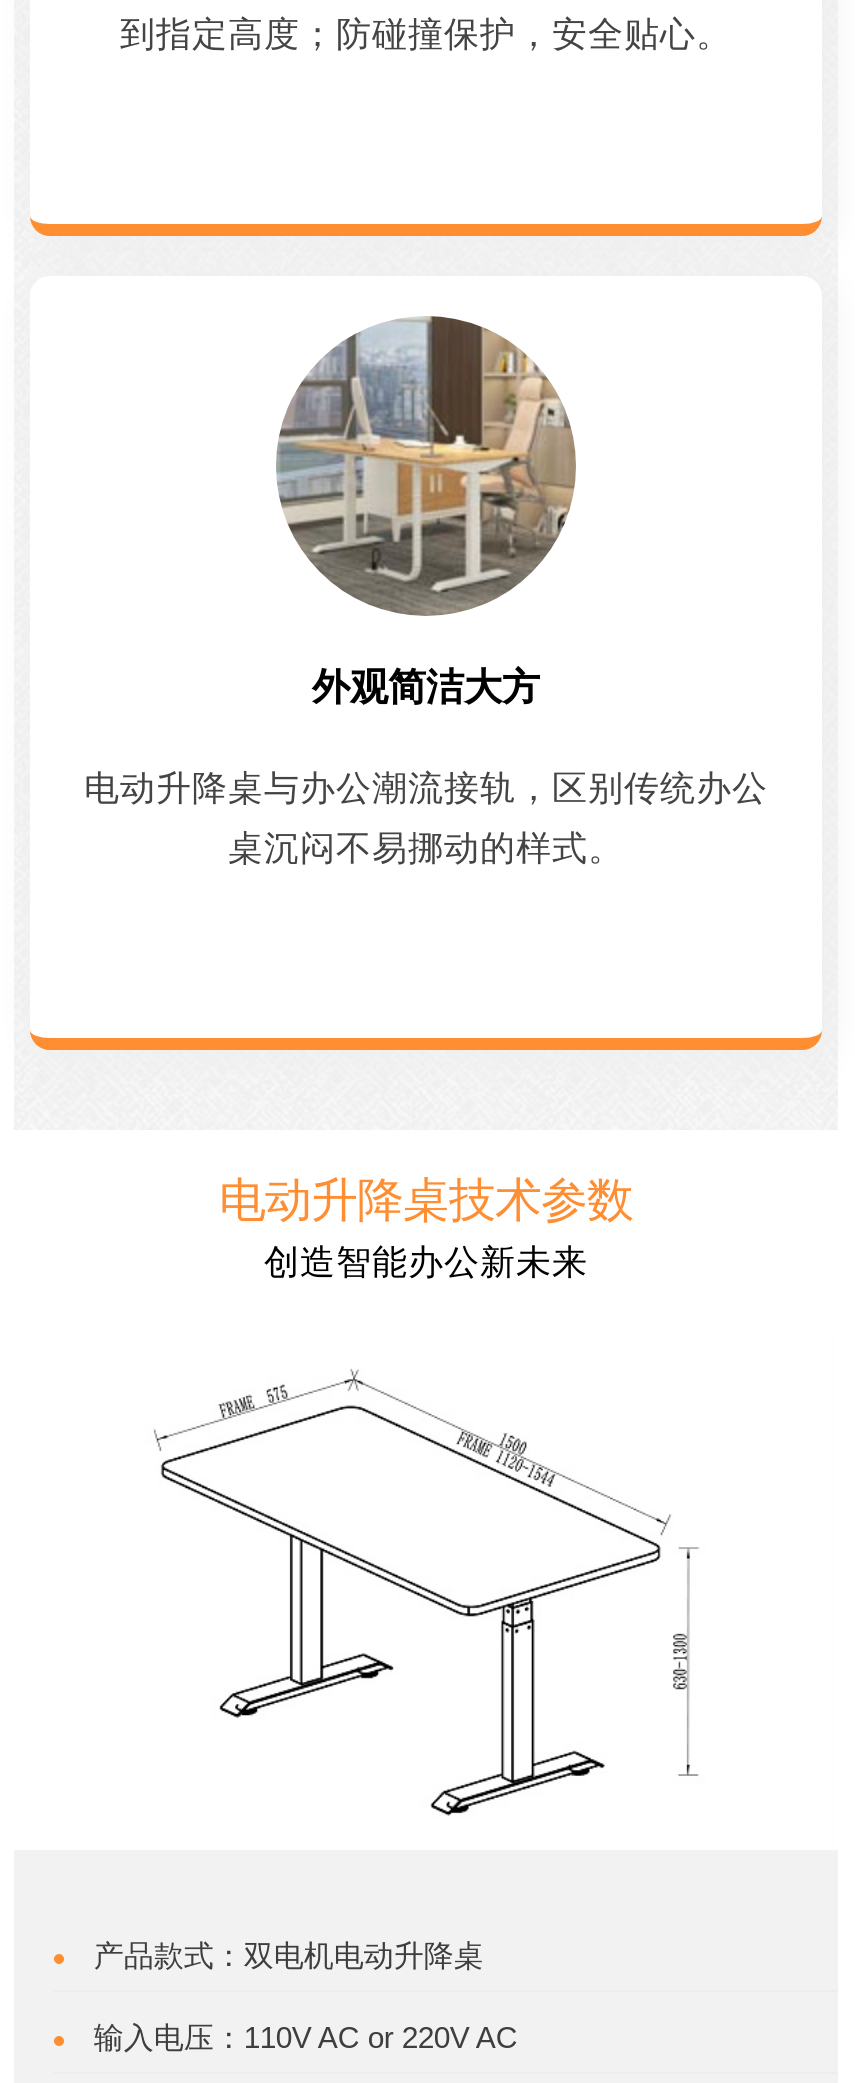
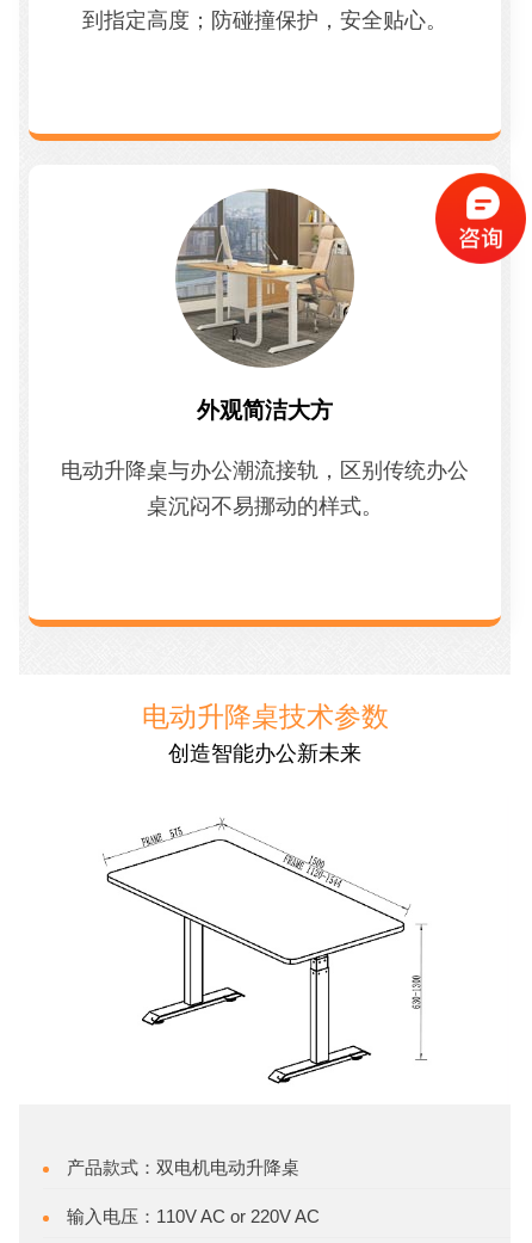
+ [image]
